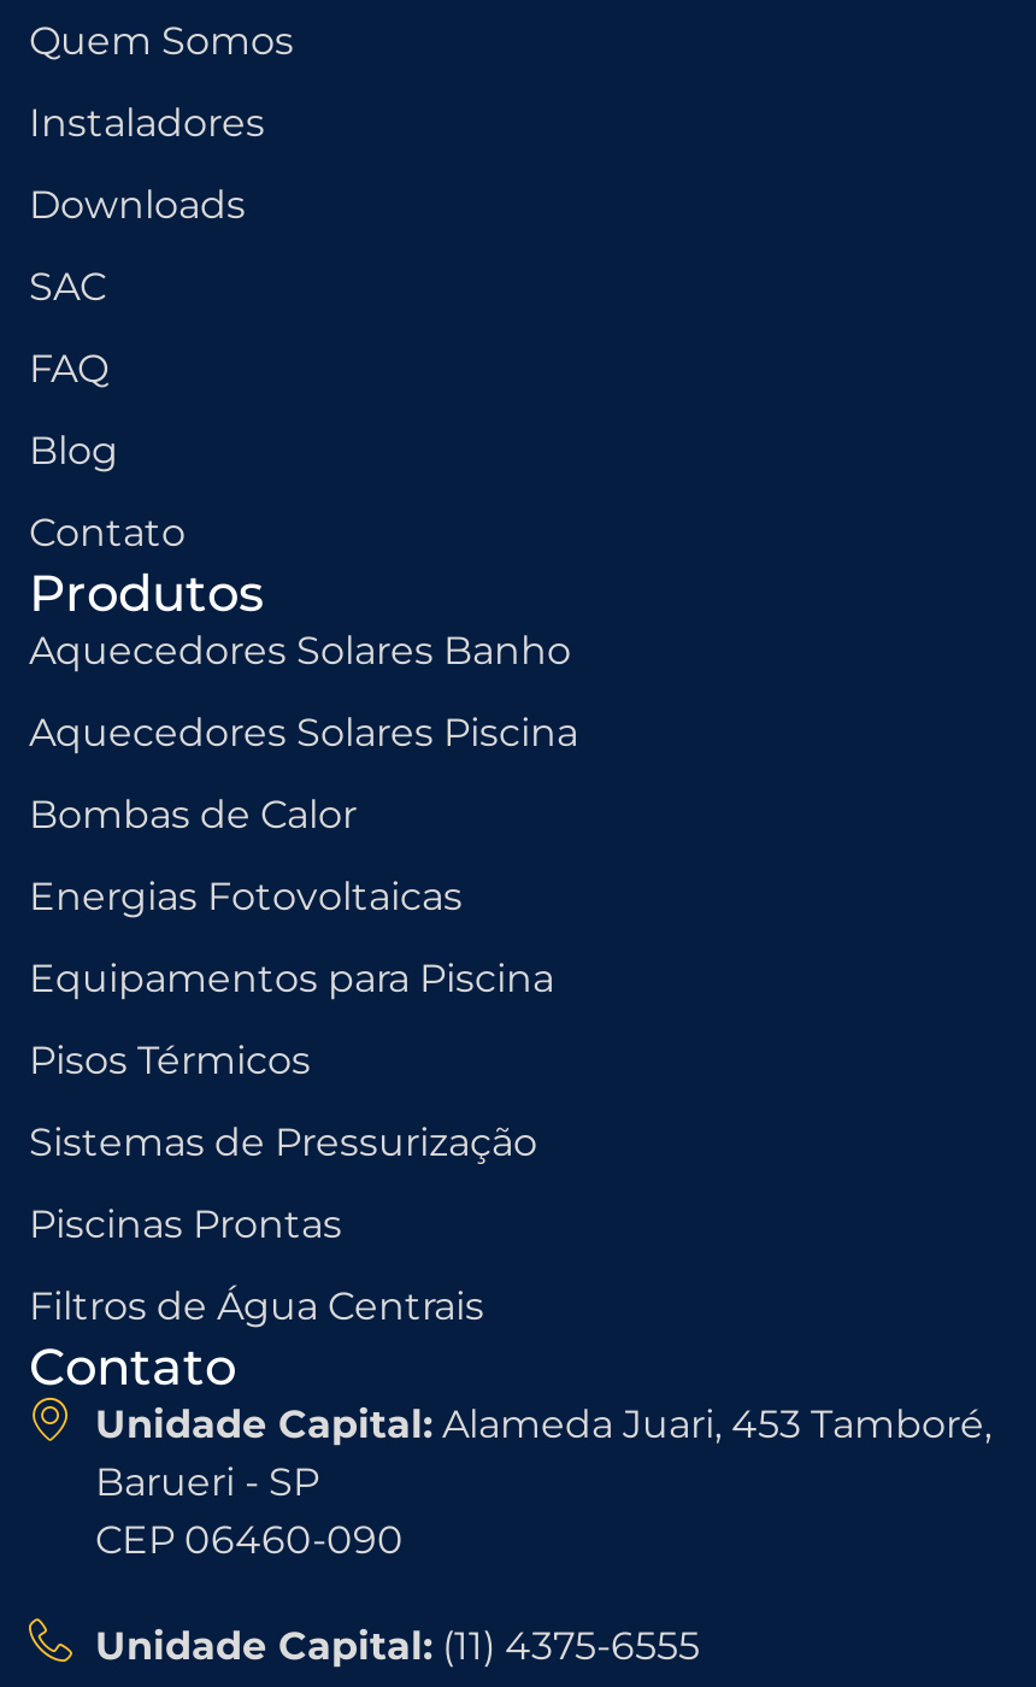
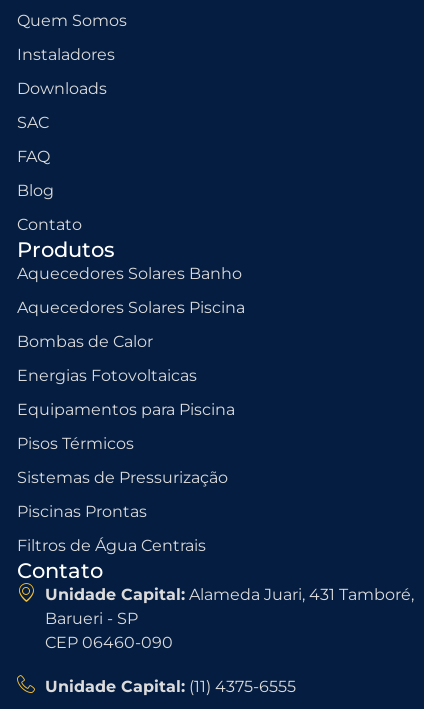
- Unidade Capital: Alameda Juari, 453 Tamboré,
+ Unidade Capital: Alameda Juari, 431 Tamboré,
